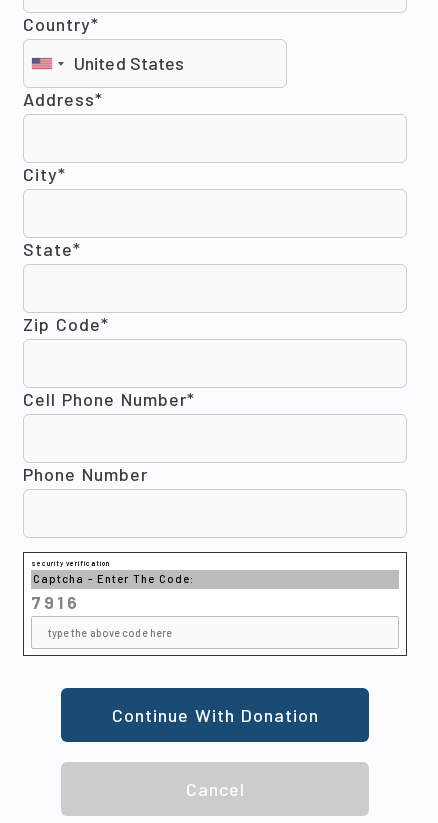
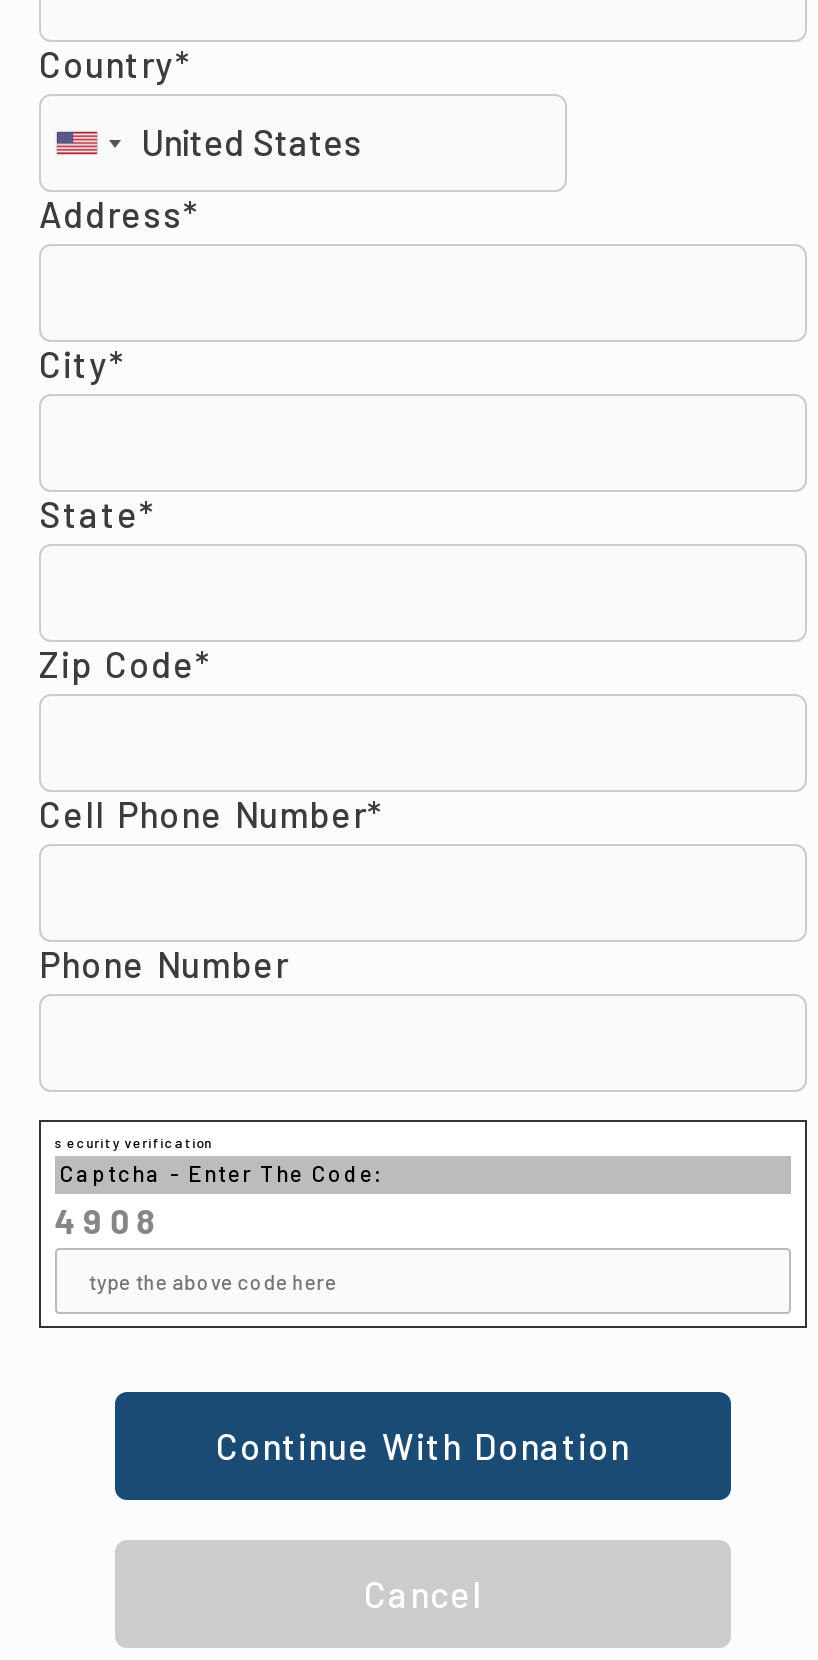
- 7916
+ 4908
